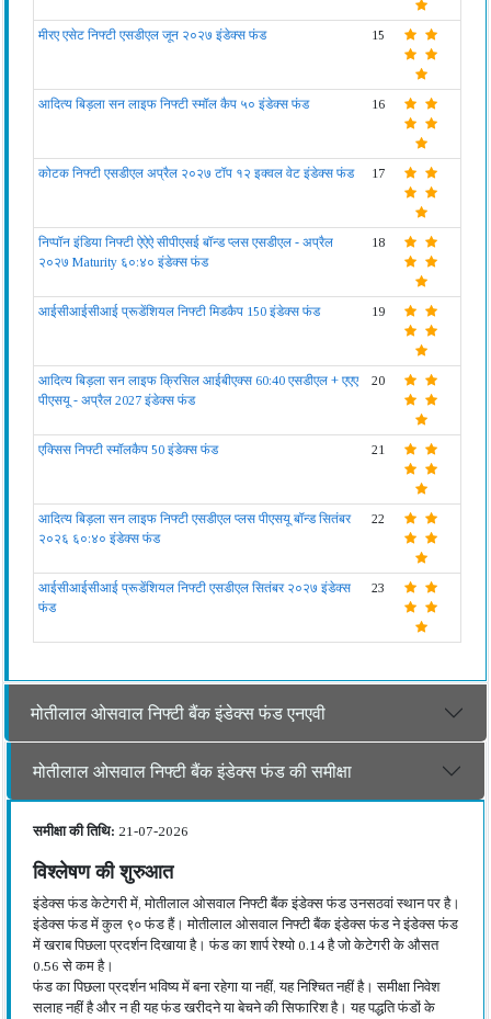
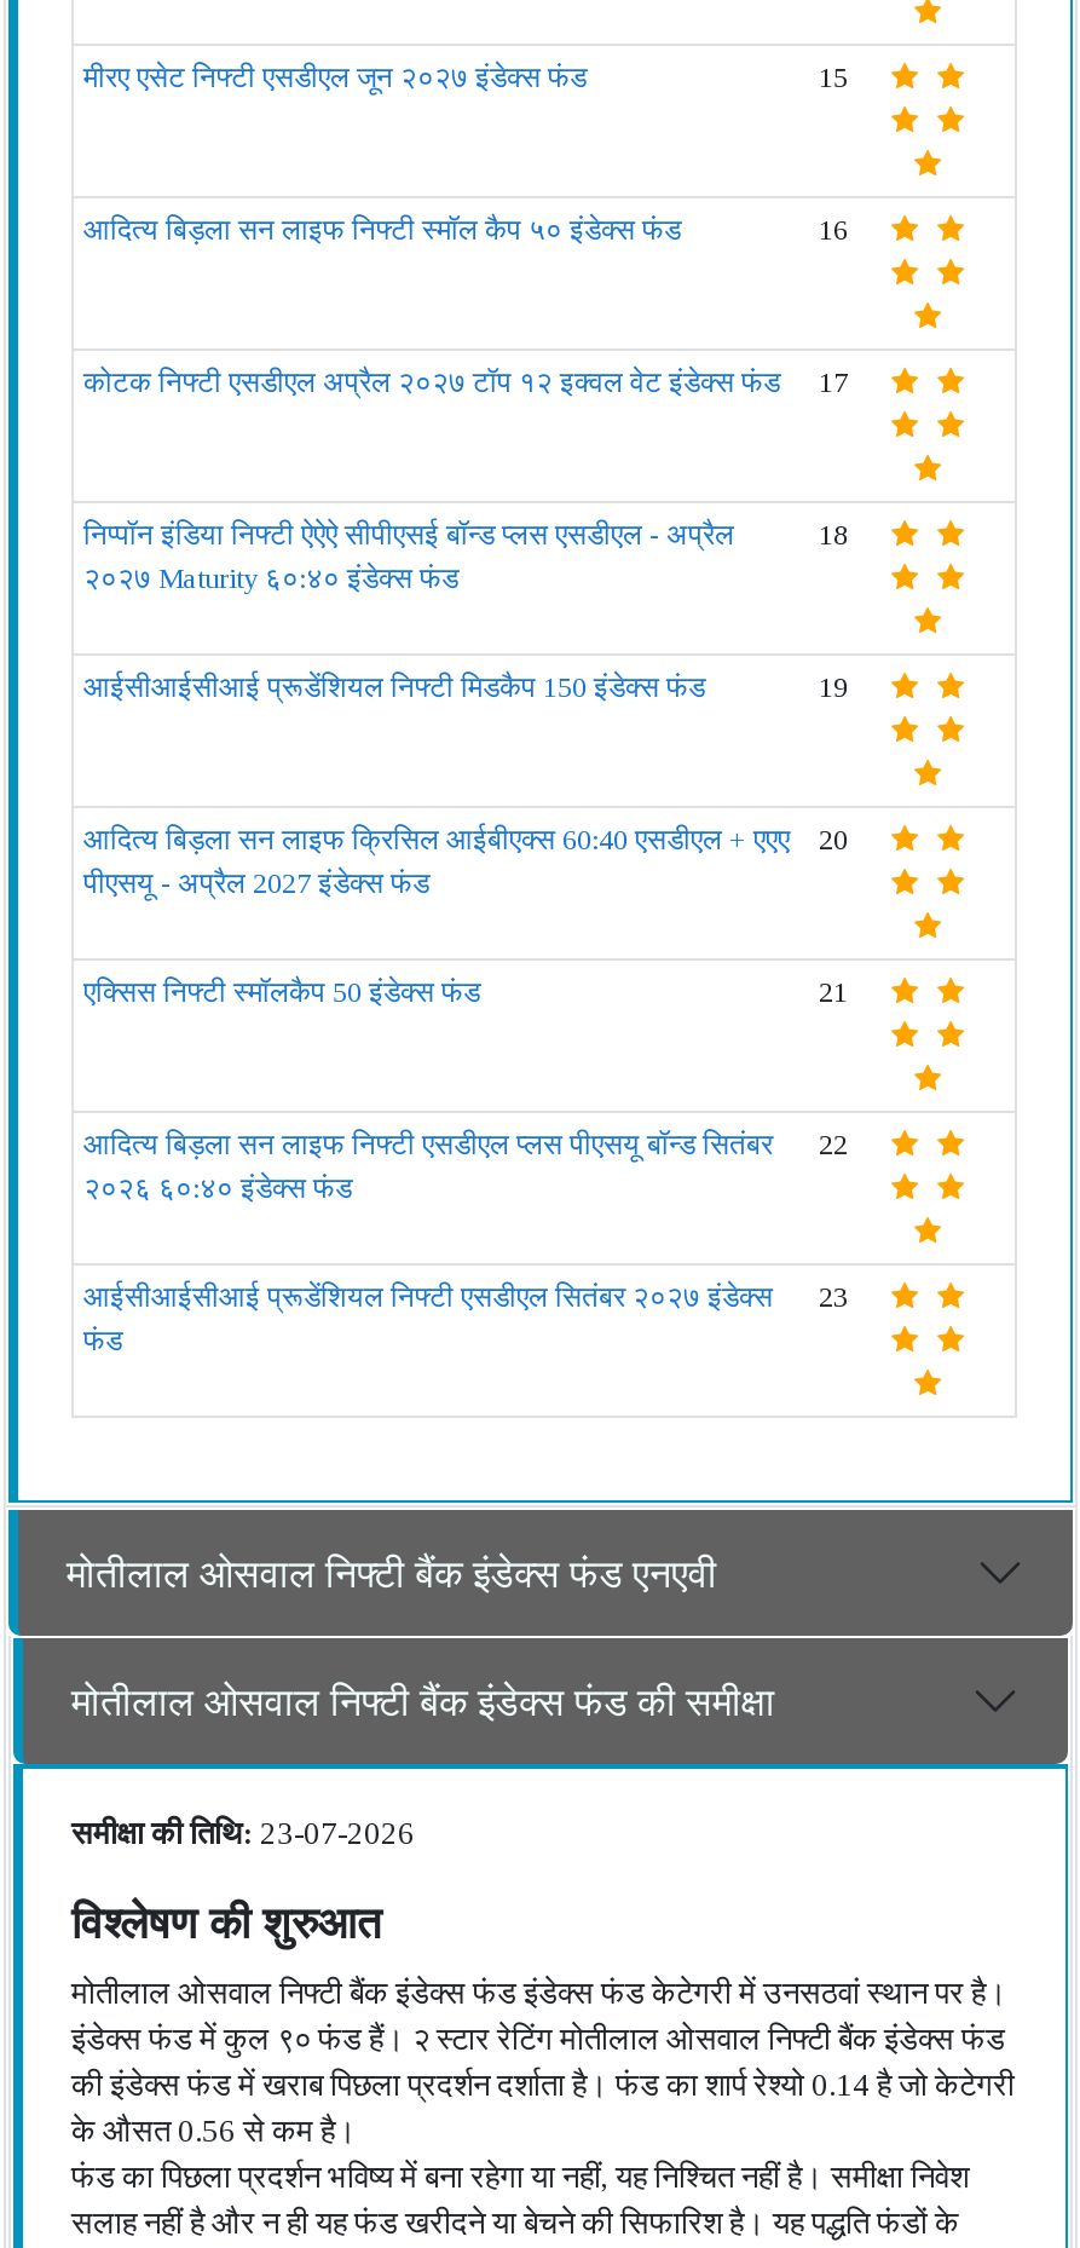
- समीक्षा की तिथि: 21-07-2026
+ समीक्षा की तिथि: 23-07-2026

- इंडेक्स फंड केटेगरी में, मोतीलाल ओसवाल निफ्टी बैंक इंडेक्स फंड उनसठवां स्थान पर है।
- इंडेक्स फंड में कुल ९० फंड हैं। मोतीलाल ओसवाल निफ्टी बैंक इंडेक्स फंड ने इंडेक्स फंड
- में खराब पिछला प्रदर्शन दिखाया है। फंड का शार्प रेश्यो 0.14 है जो केटेगरी के औसत
- 0.56 से कम है।
+ मोतीलाल ओसवाल निफ्टी बैंक इंडेक्स फंड इंडेक्स फंड केटेगरी में उनसठवां स्थान पर है।
+ इंडेक्स फंड में कुल ९० फंड हैं। २ स्टार रेटिंग मोतीलाल ओसवाल निफ्टी बैंक इंडेक्स फंड
+ की इंडेक्स फंड में खराब पिछला प्रदर्शन दर्शाता है। फंड का शार्प रेश्यो 0.14 है जो केटेगरी
+ के औसत 0.56 से कम है।
